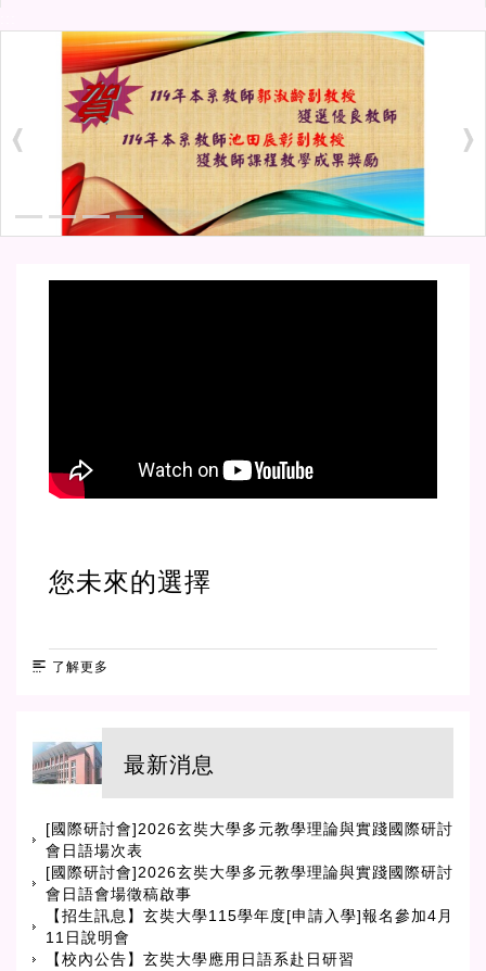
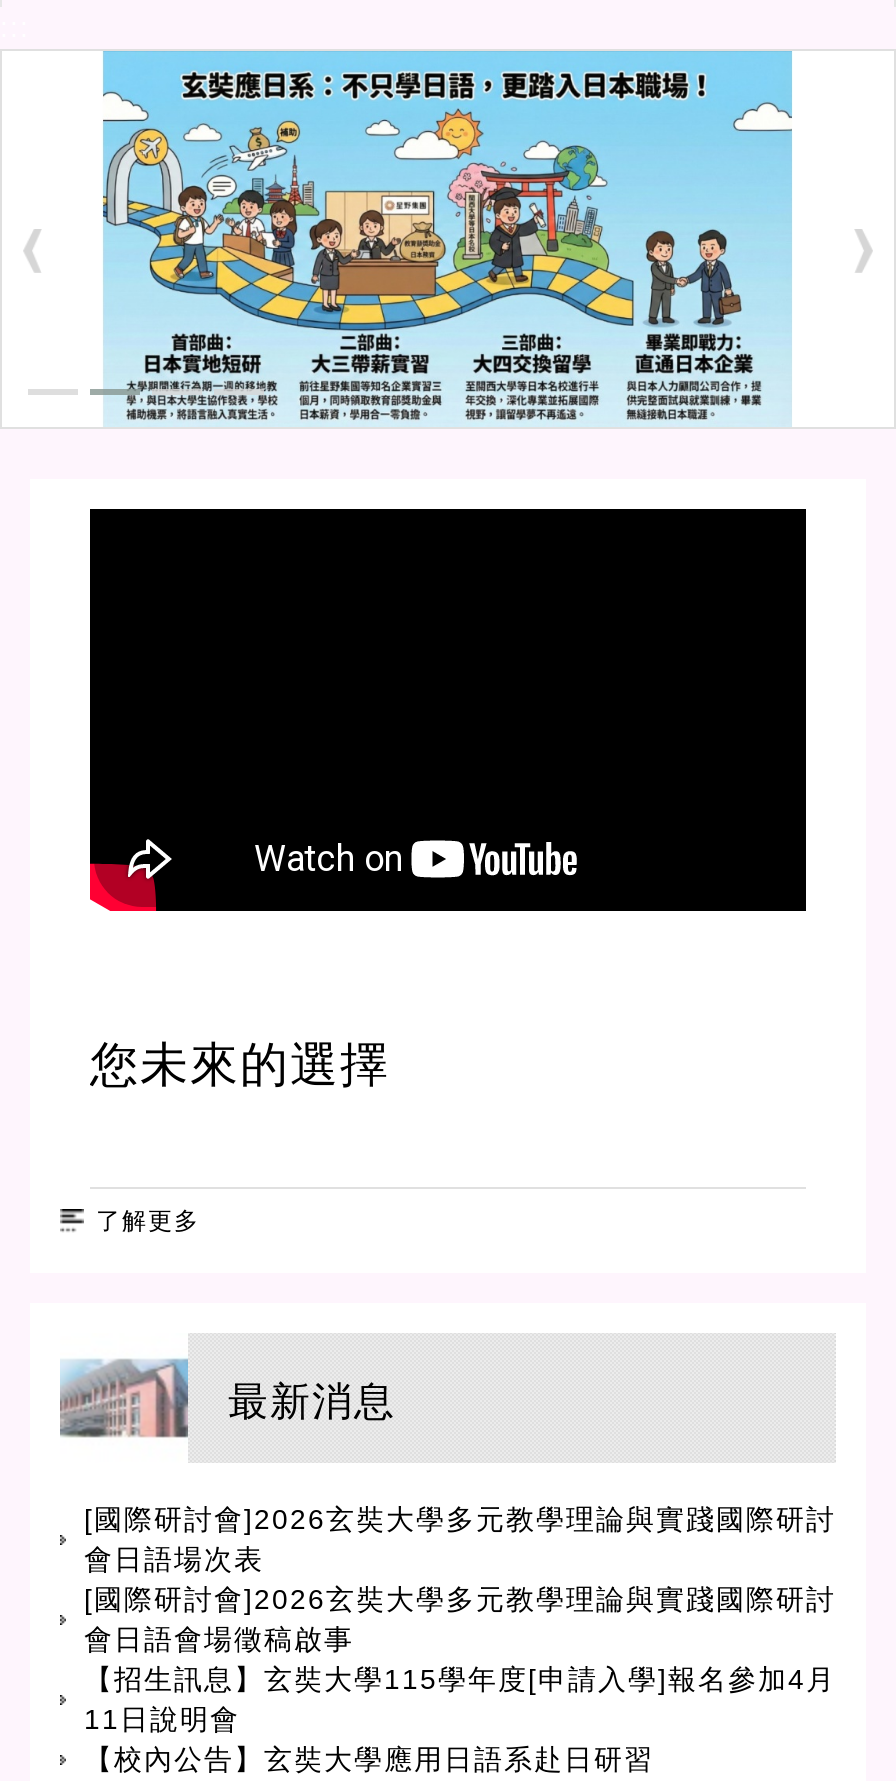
- [image]
+ [image]
